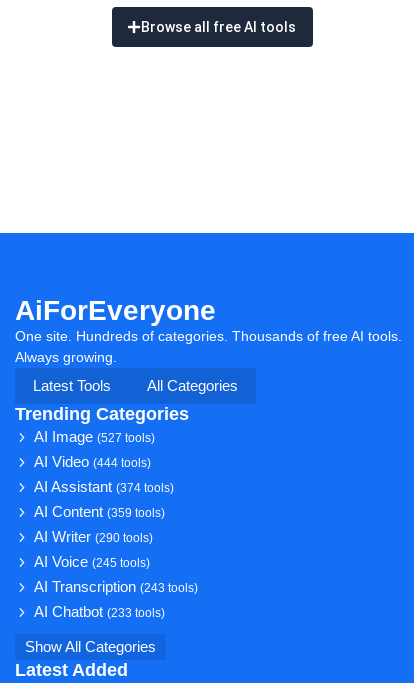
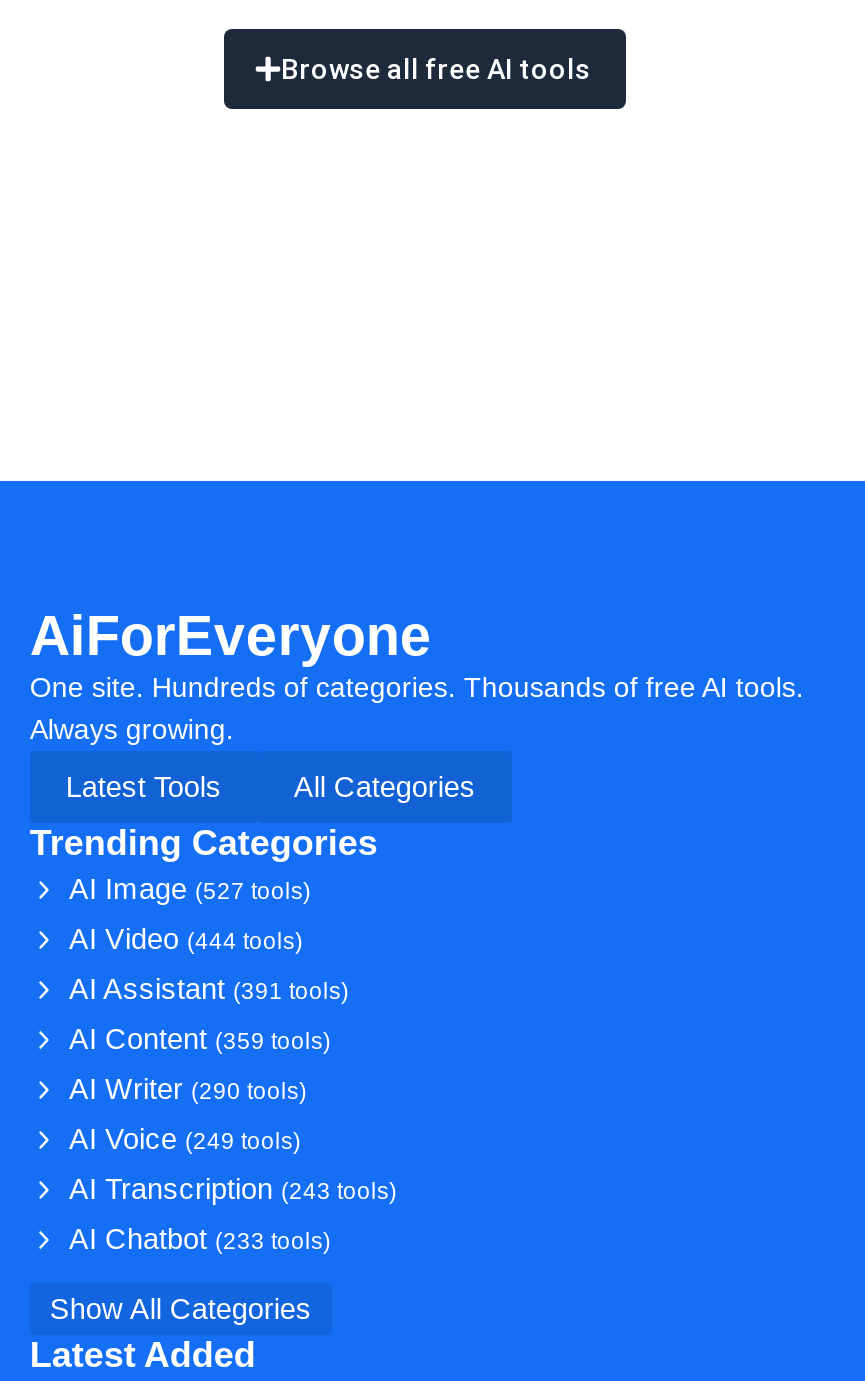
- AI Assistant (374 tools)
+ AI Assistant (391 tools)

- AI Voice (245 tools)
+ AI Voice (249 tools)
